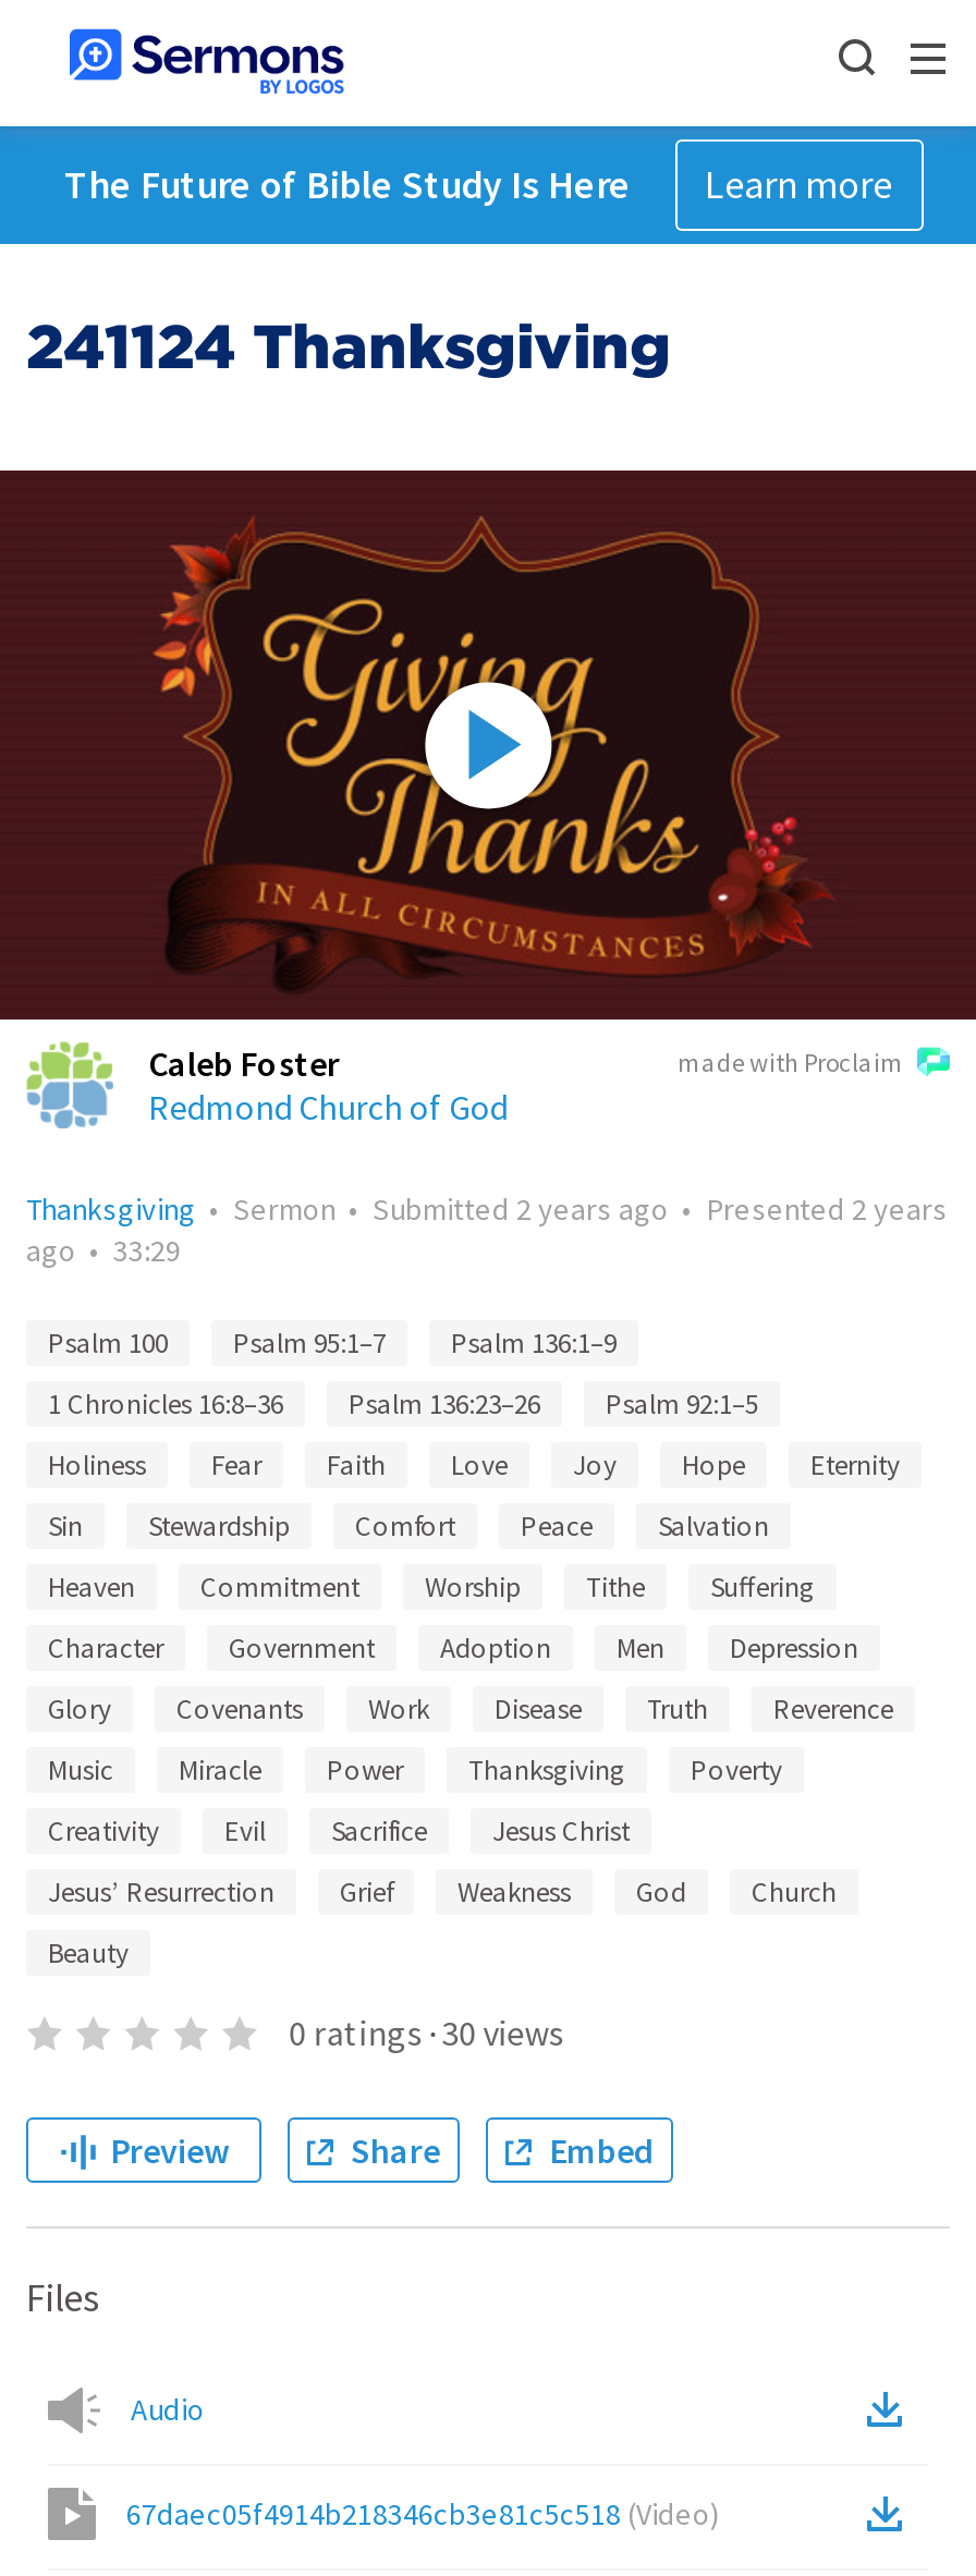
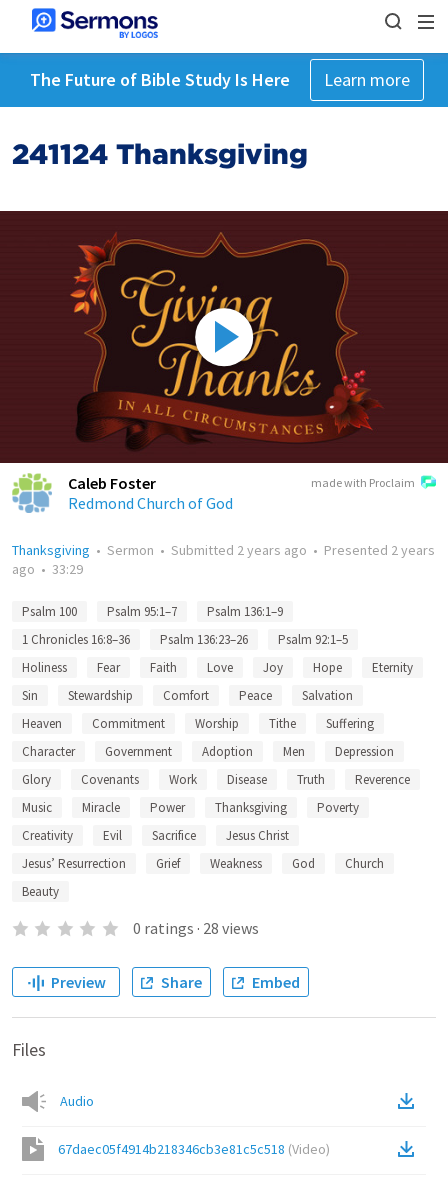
- 0 ratings · 30 views
+ 0 ratings · 28 views
